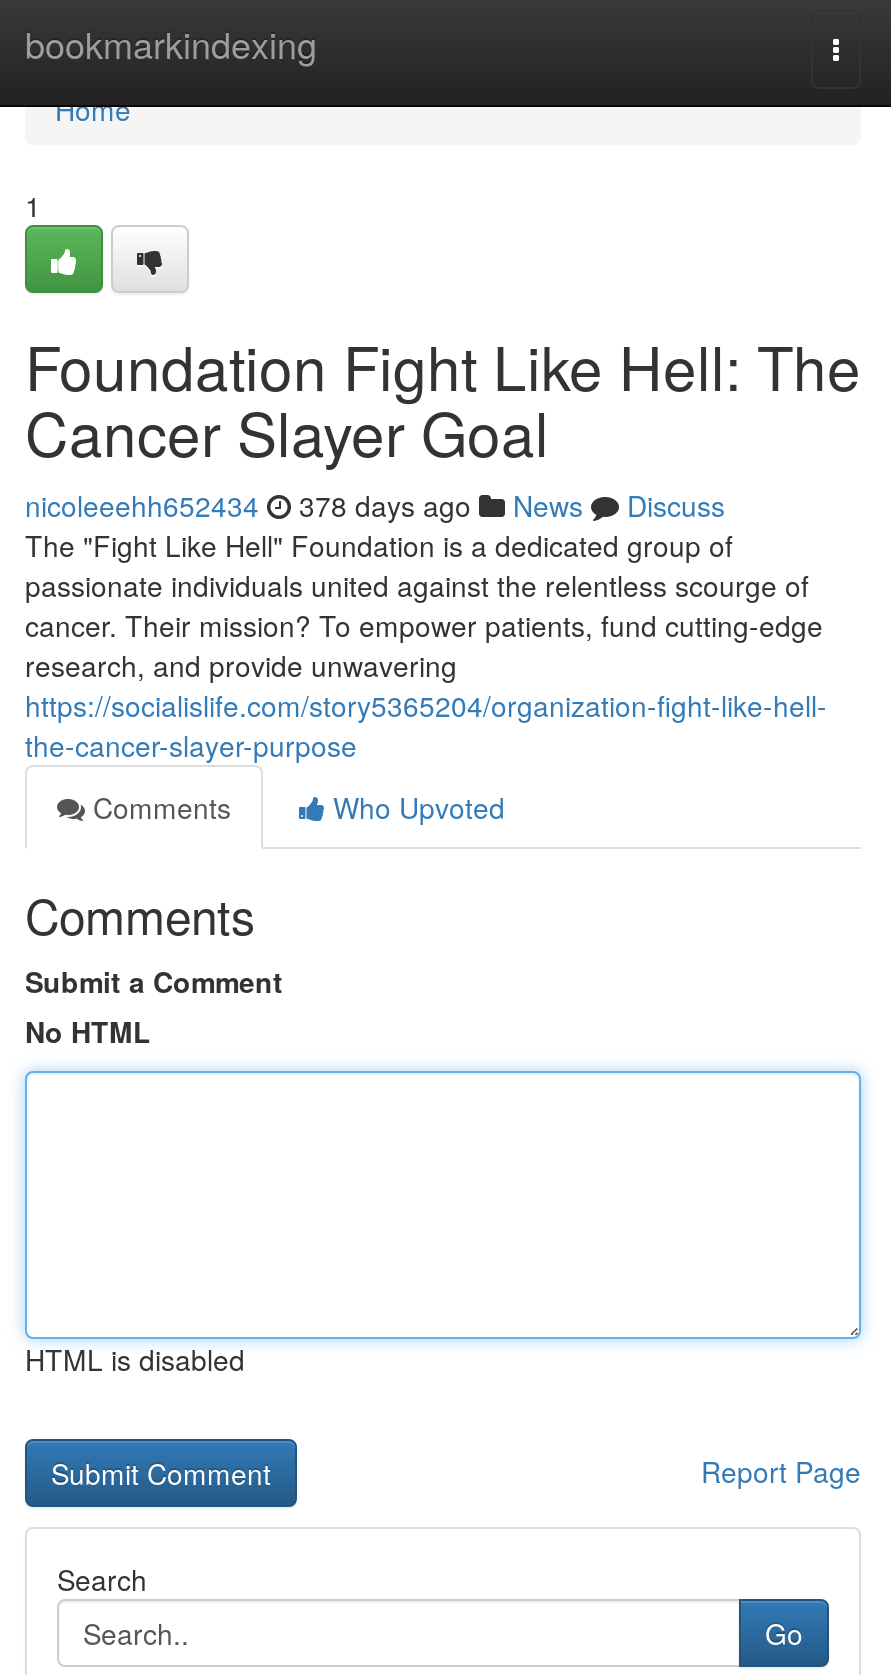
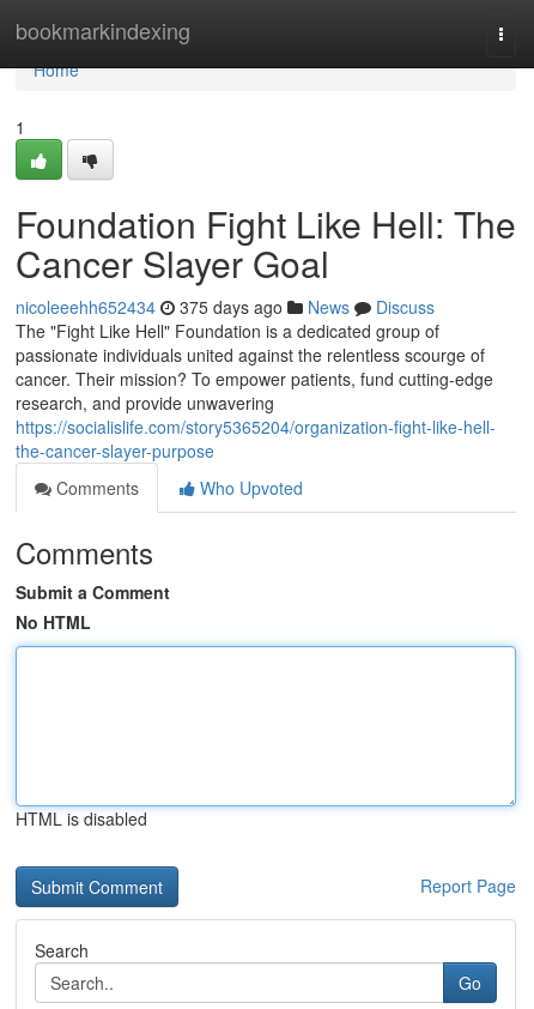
- nicoleeehh652434 378 days ago News Discuss
+ nicoleeehh652434 375 days ago News Discuss
